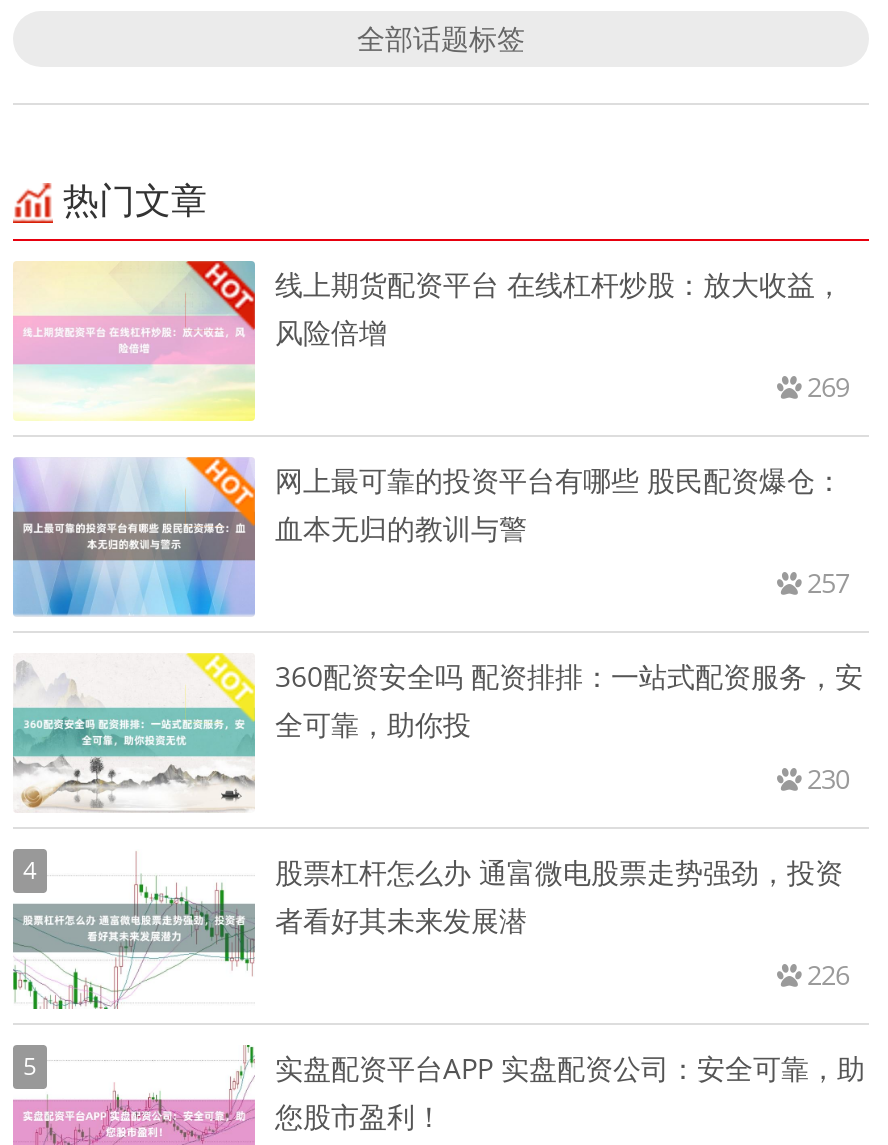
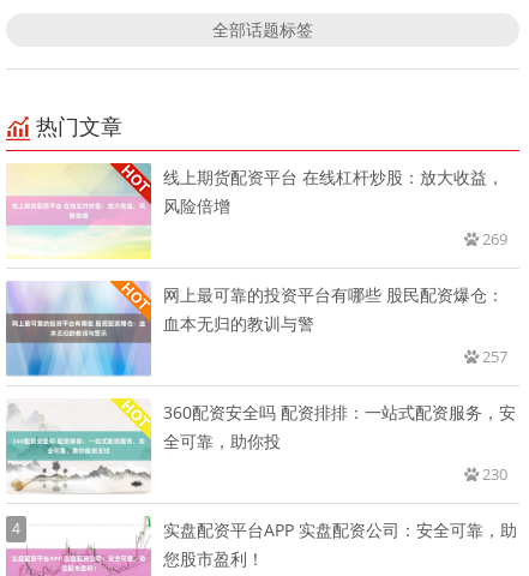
- [image]
- 股票杠杆怎么办 通富微电股票走势强劲，投资
- 者看好其未来发展潜
- 226
- 5
